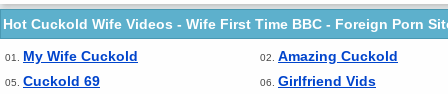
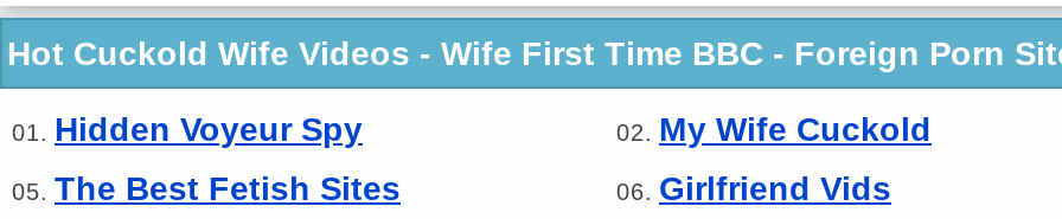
- 01. My Wife Cuckold
- 02. Amazing Cuckold
+ 01. Hidden Voyeur Spy
+ 02. My Wife Cuckold

- 05. Cuckold 69
+ 05. The Best Fetish Sites
